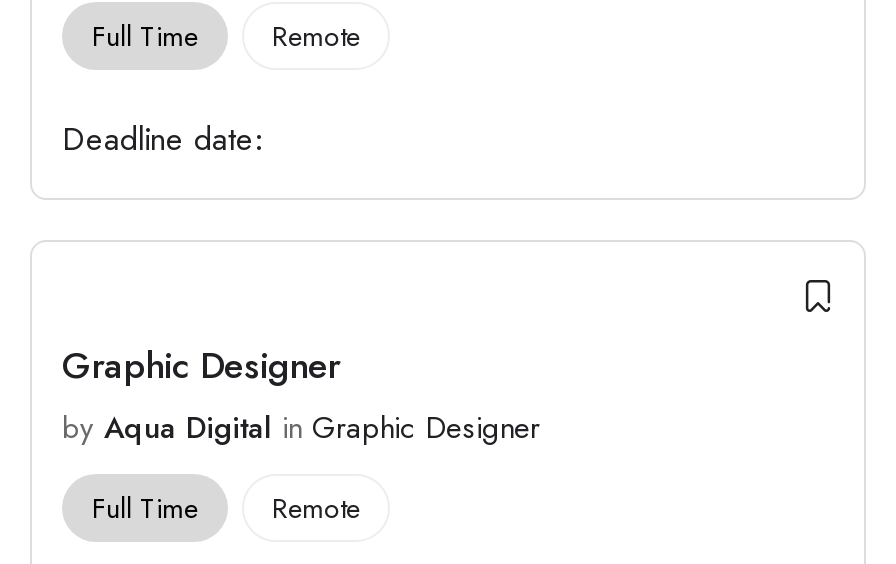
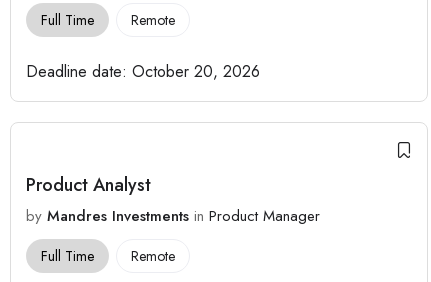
- Deadline date:
+ Deadline date: October 20, 2026

- Graphic Designer
- by Aqua Digital in Graphic Designer
+ Product Analyst
+ by Mandres Investments in Product Manager
